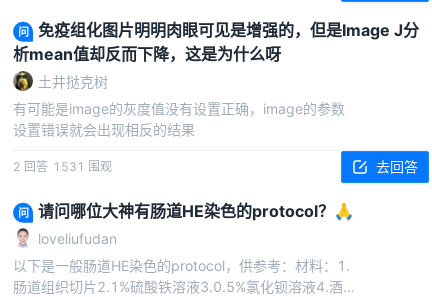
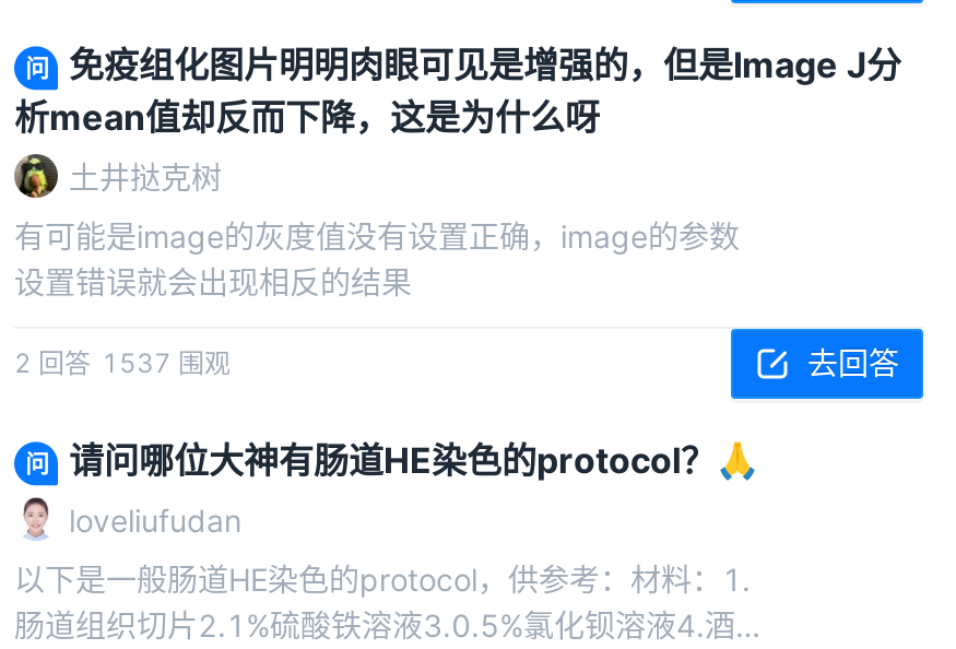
- 2回答 1531围观
+ 2回答 1537围观
